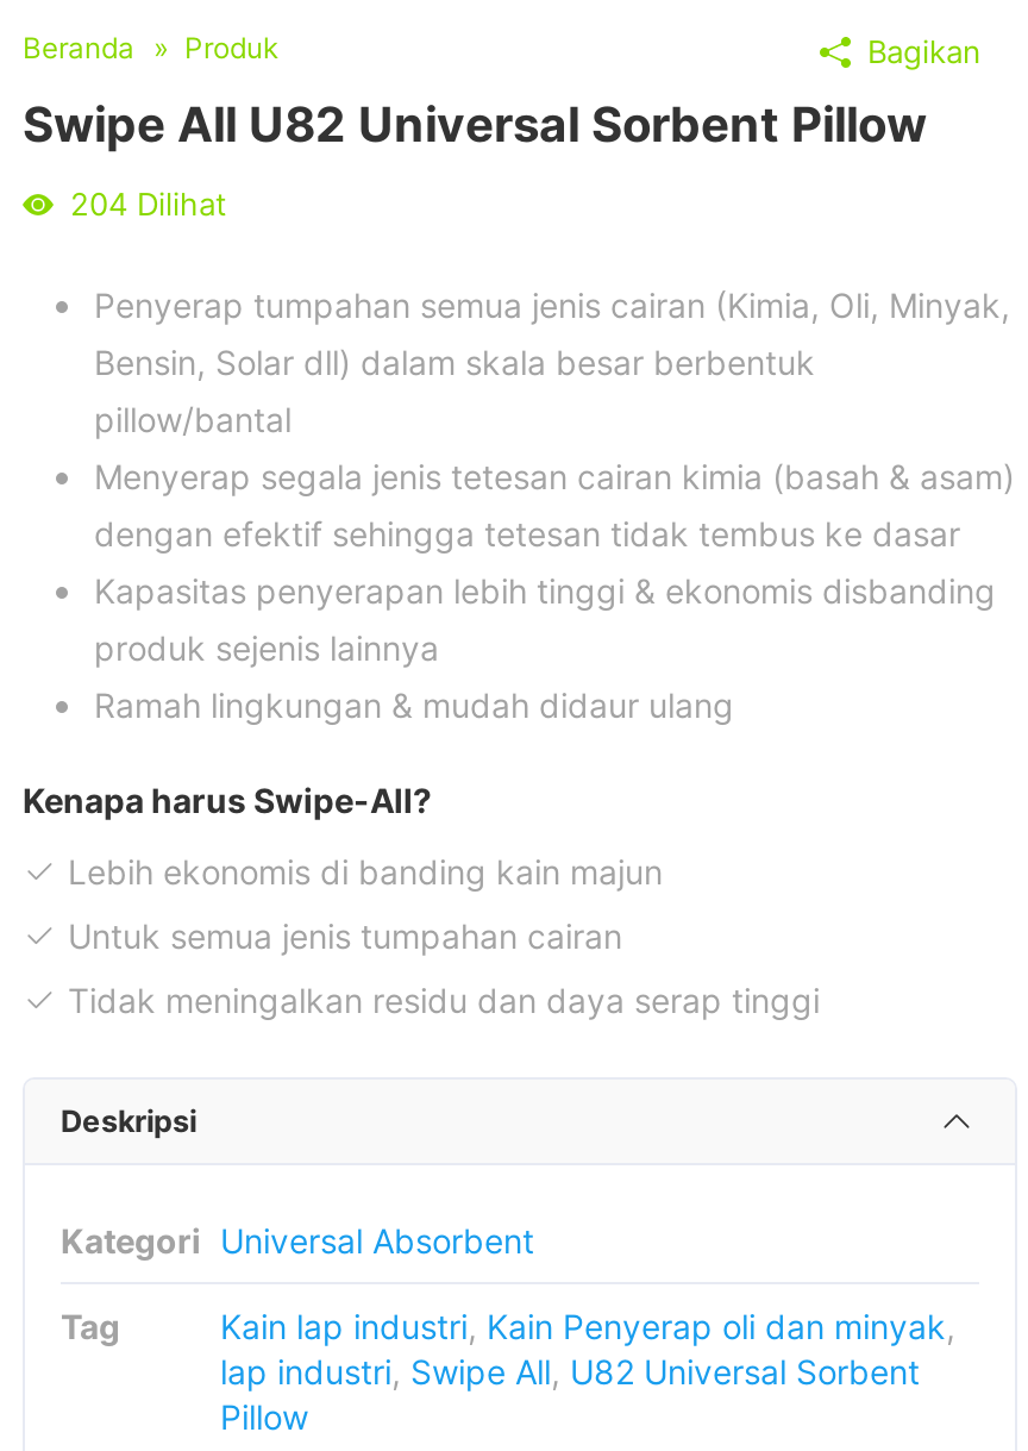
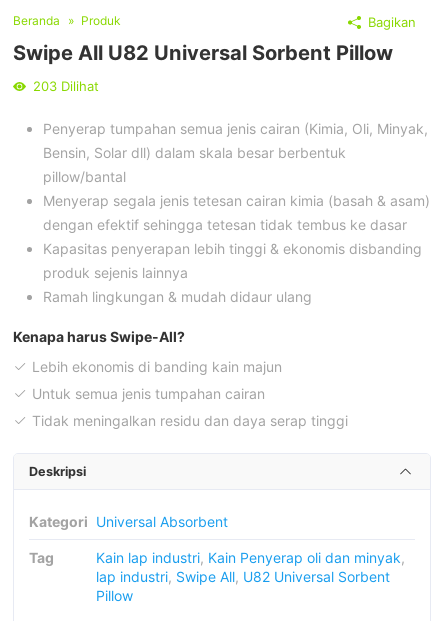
- 204 Dilihat
+ 203 Dilihat
